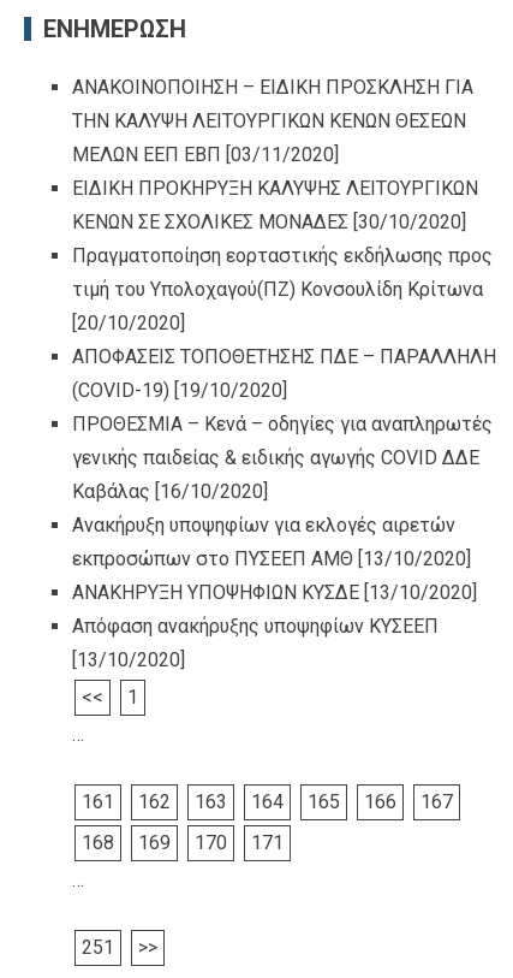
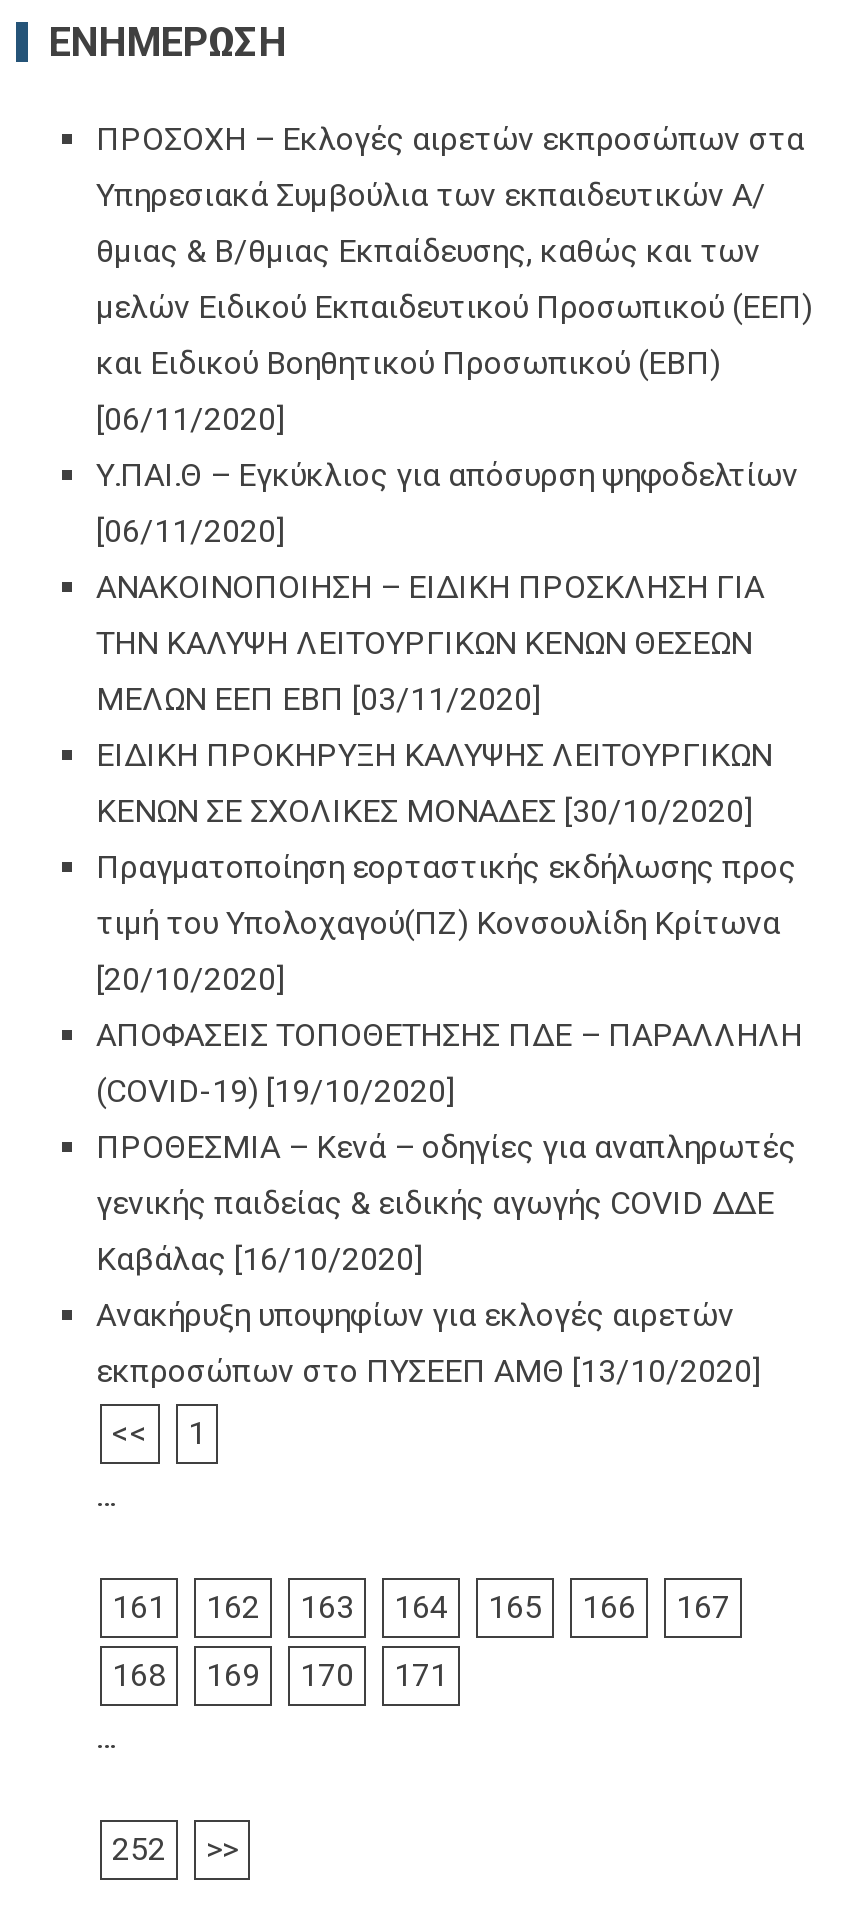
+ ΠΡΟΣΟΧΗ – Εκλογές αιρετών εκπροσώπων στα
+ Υπηρεσιακά Συμβούλια των εκπαιδευτικών Α/
+ θμιας & Β/θμιας Εκπαίδευσης, καθώς και των
+ μελών Ειδικού Εκπαιδευτικού Προσωπικού (ΕΕΠ)
+ και Ειδικού Βοηθητικού Προσωπικού (ΕΒΠ)
+ [06/11/2020]
+ Υ.ΠΑΙ.Θ – Εγκύκλιος για απόσυρση ψηφοδελτίων
+ [06/11/2020]

moved down: ΑΝΑΚΟΙΝΟΠΟΙΗΣΗ – ΕΙΔΙΚΗ ΠΡΟΣΚΛΗΣΗ ΓΙΑ | ΤΗΝ ΚΑΛΥΨΗ ΛΕΙΤΟΥΡΓΙΚΩΝ ΚΕΝΩΝ ΘΕΣΕΩΝ | ΜΕΛΩΝ ΕΕΠ ΕΒΠ [03/11/2020] | ... | Ανακήρυξη υποψηφίων για εκλογές αιρετών | εκπροσώπων στο ΠΥΣΕΕΠ ΑΜΘ [13/10/2020]

- ΑΝΑΚΗΡΥΞΗ ΥΠΟΨΗΦΙΩΝ ΚΥΣΔΕ [13/10/2020]
- Απόφαση ανακήρυξης υποψηφίων ΚΥΣΕΕΠ
- [13/10/2020]

- 251
+ 252
